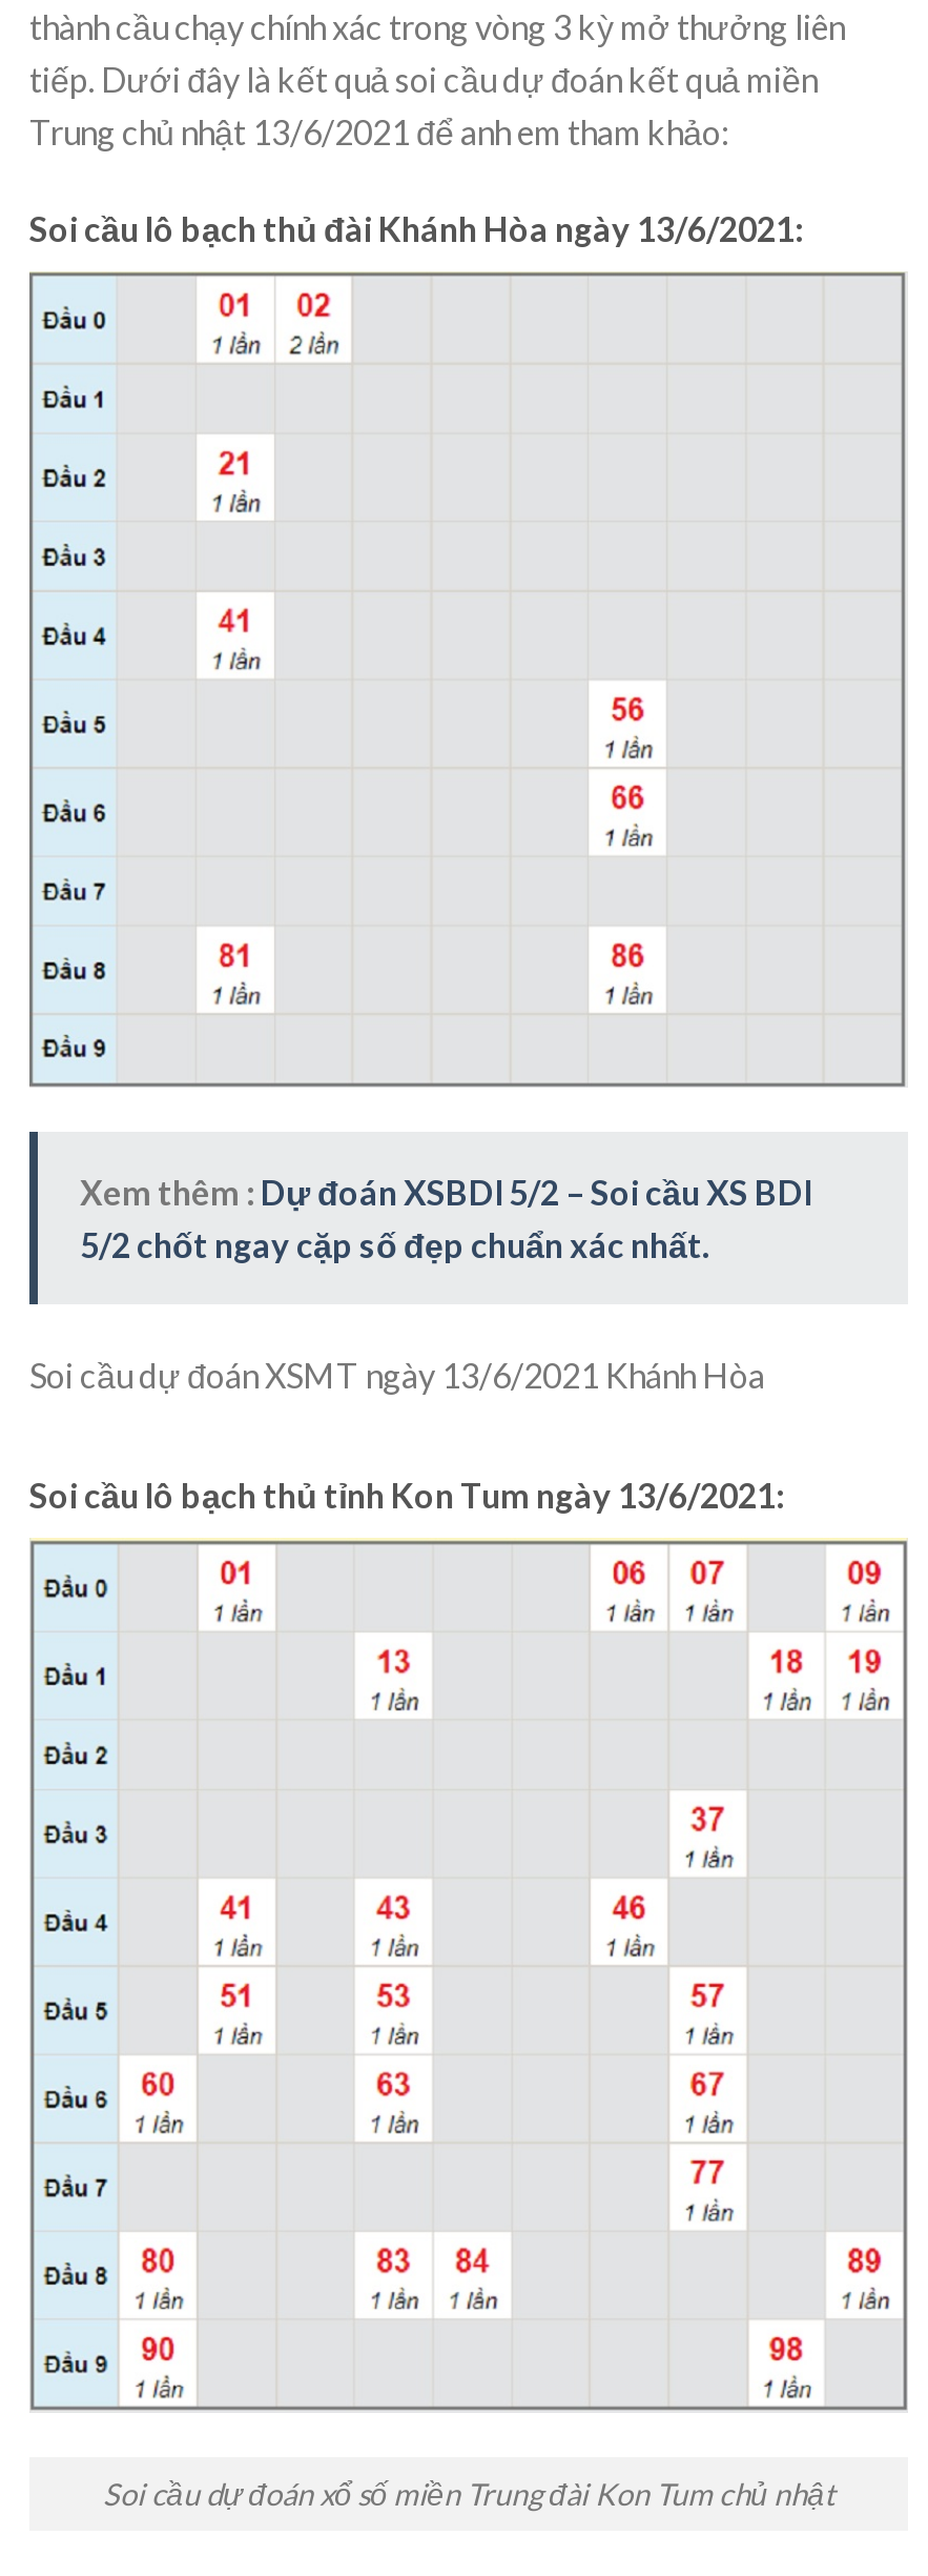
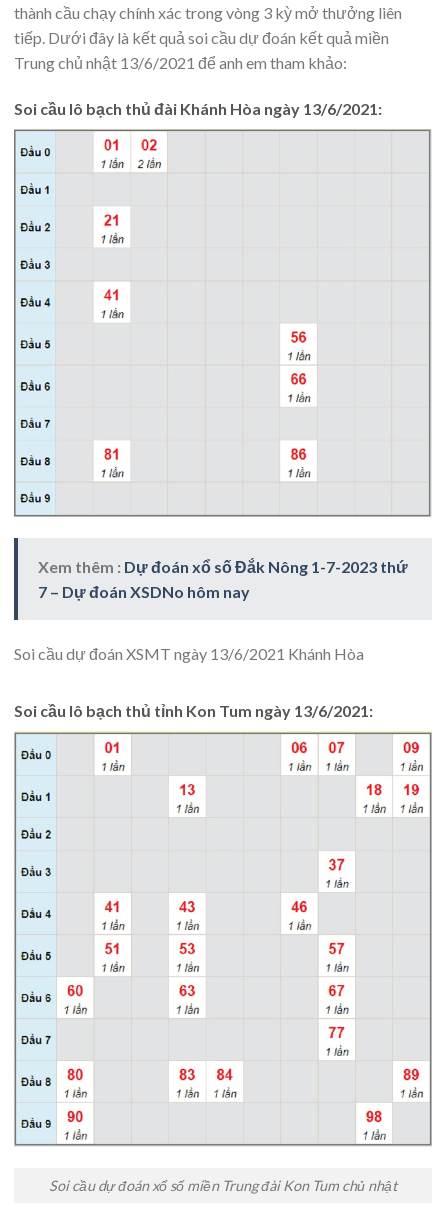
- Xem thêm : Dự đoán XSBDI 5/2 – Soi cầu XS BDI
- 5/2 chốt ngay cặp số đẹp chuẩn xác nhất.
+ Xem thêm : Dự đoán xổ số Đắk Nông 1-7-2023 thứ
+ 7 – Dự đoán XSDNo hôm nay
